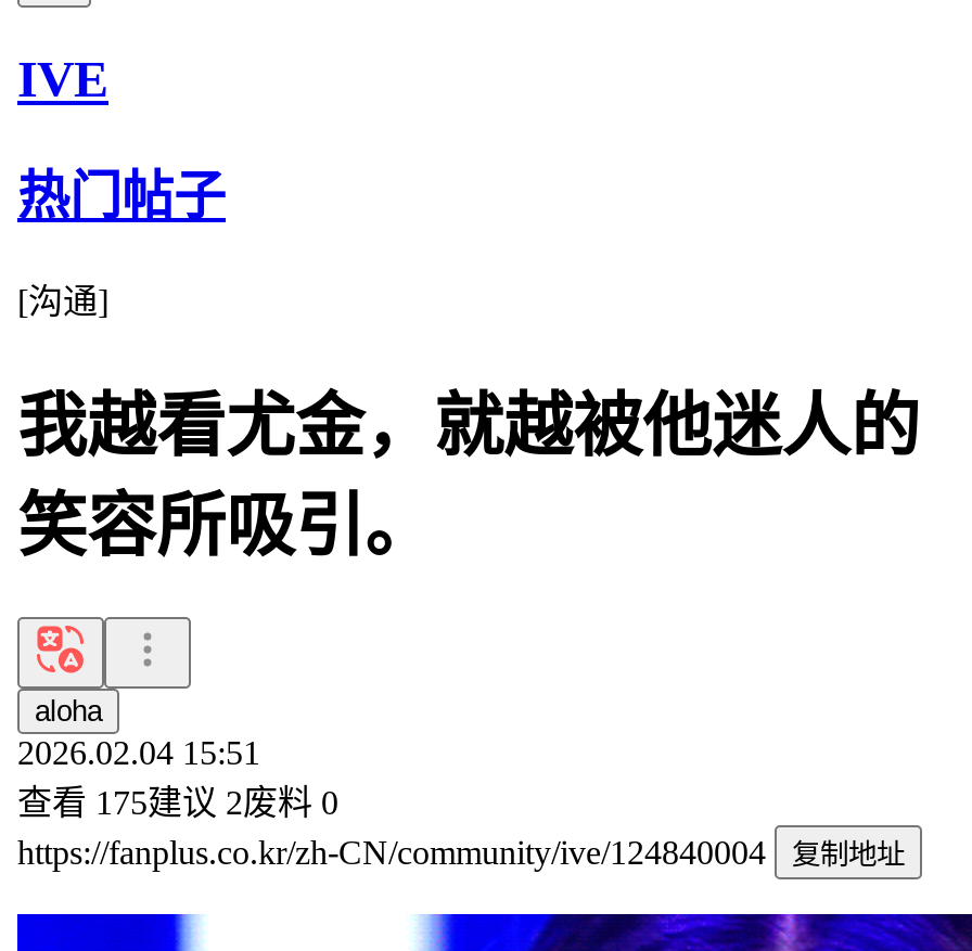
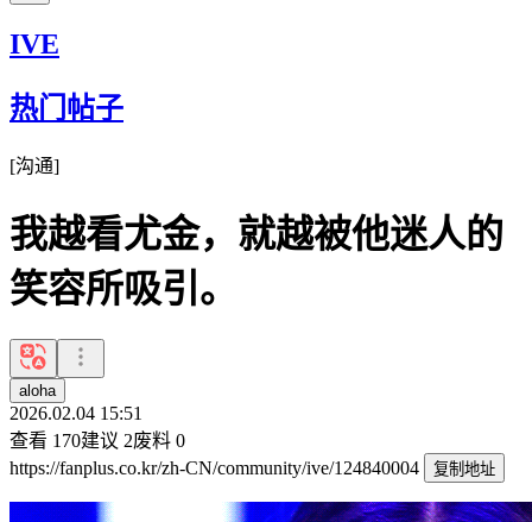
- 查看 175建议 2废料 0
+ 查看 170建议 2废料 0
